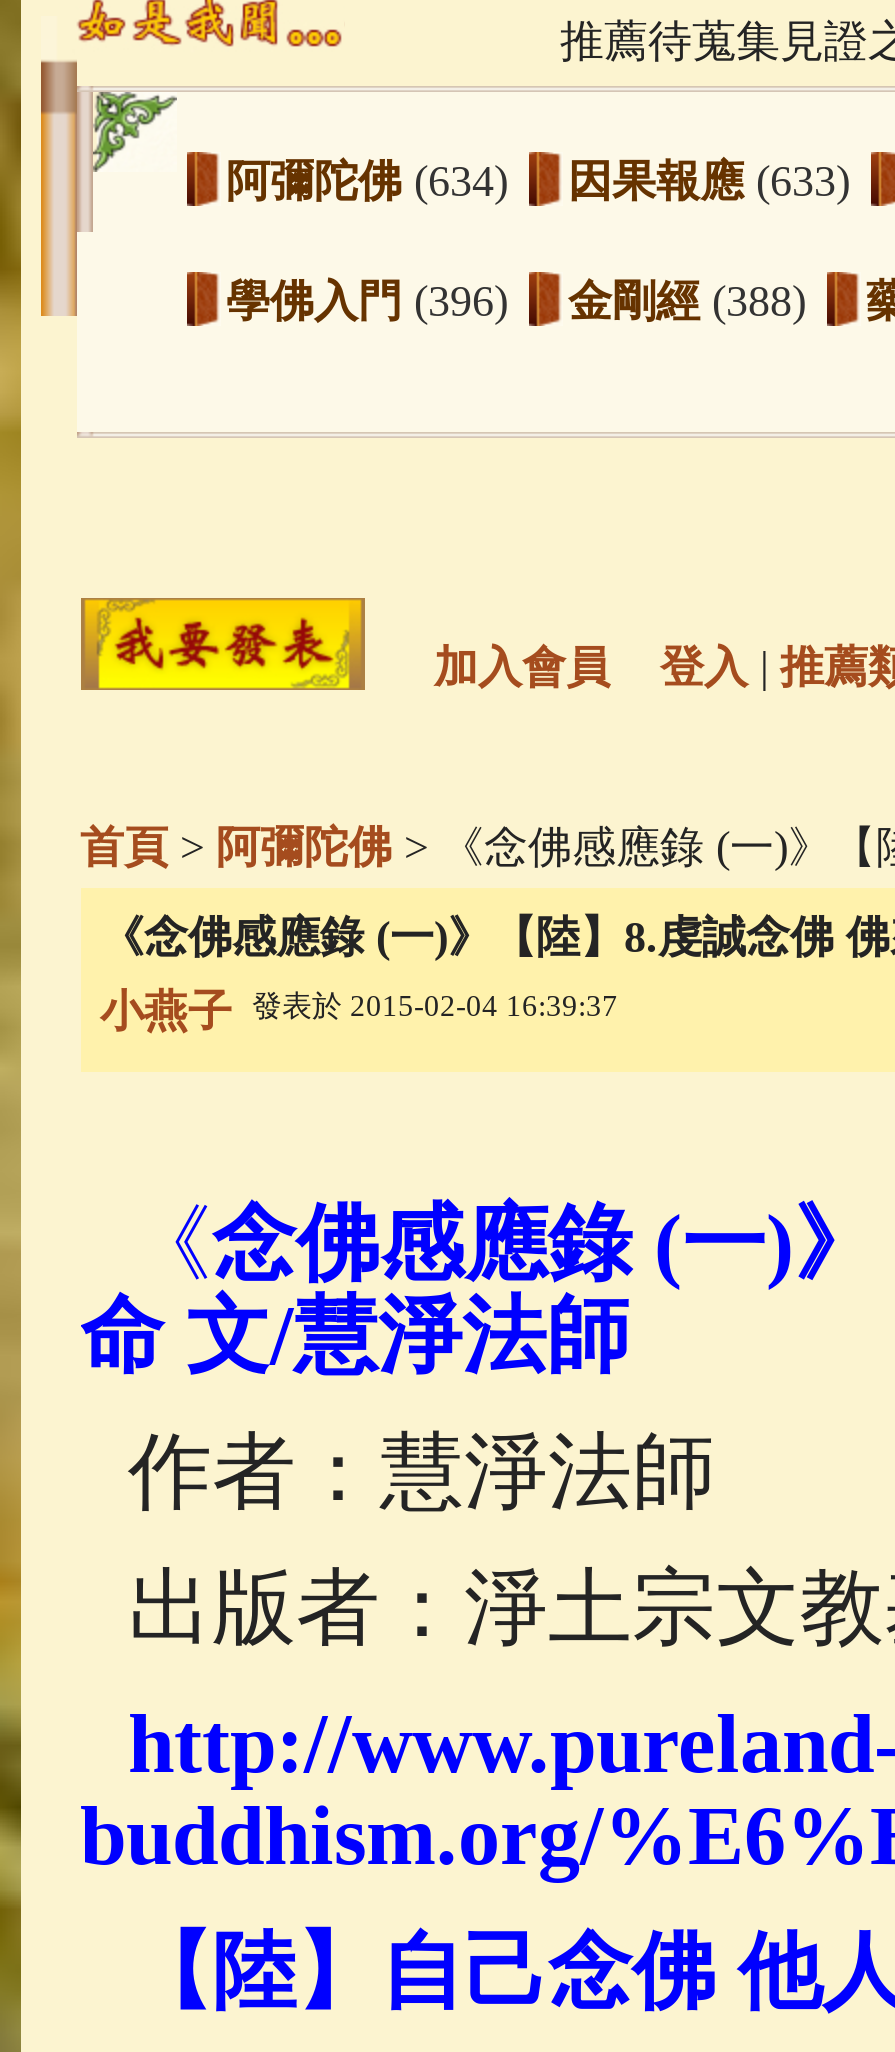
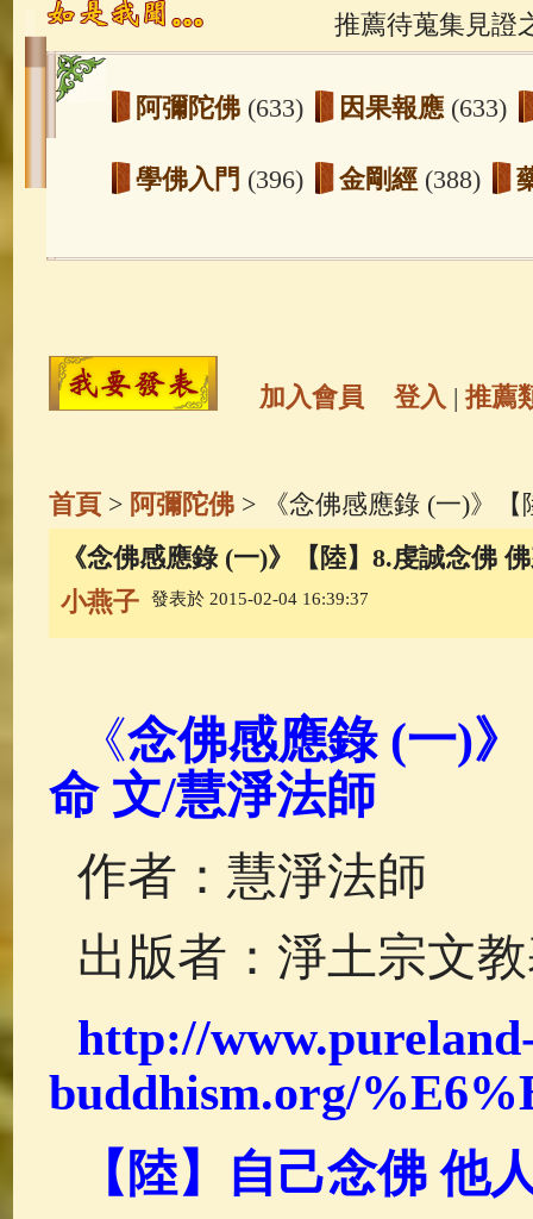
- 阿彌陀佛(634) 因果報應(633)
+ 阿彌陀佛(633) 因果報應(633)
